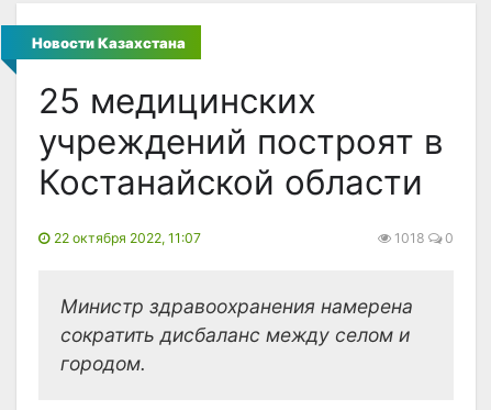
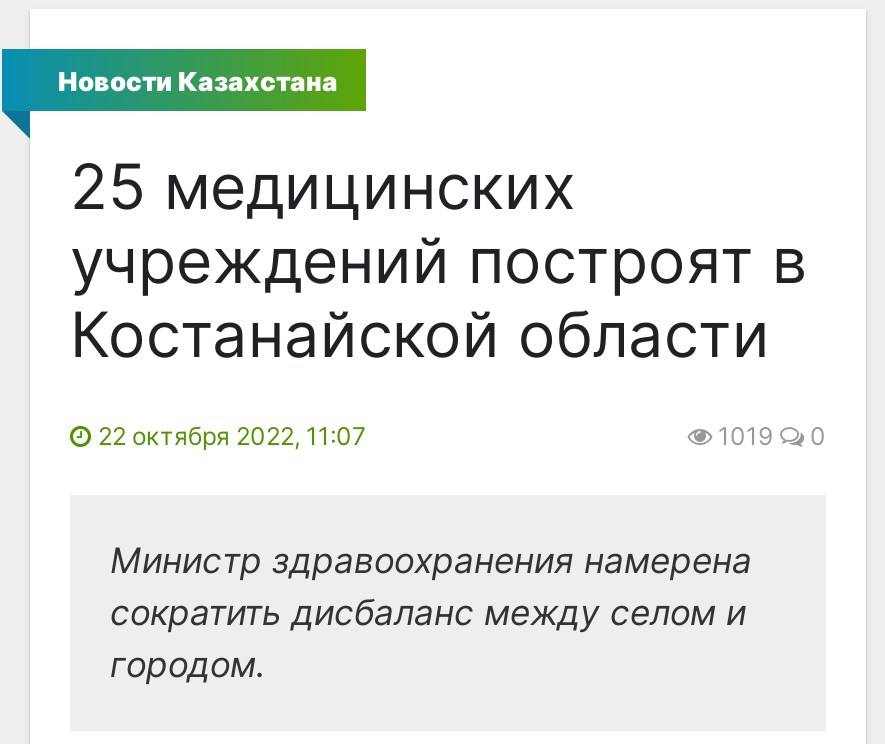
- 1018 0
+ 1019 0
